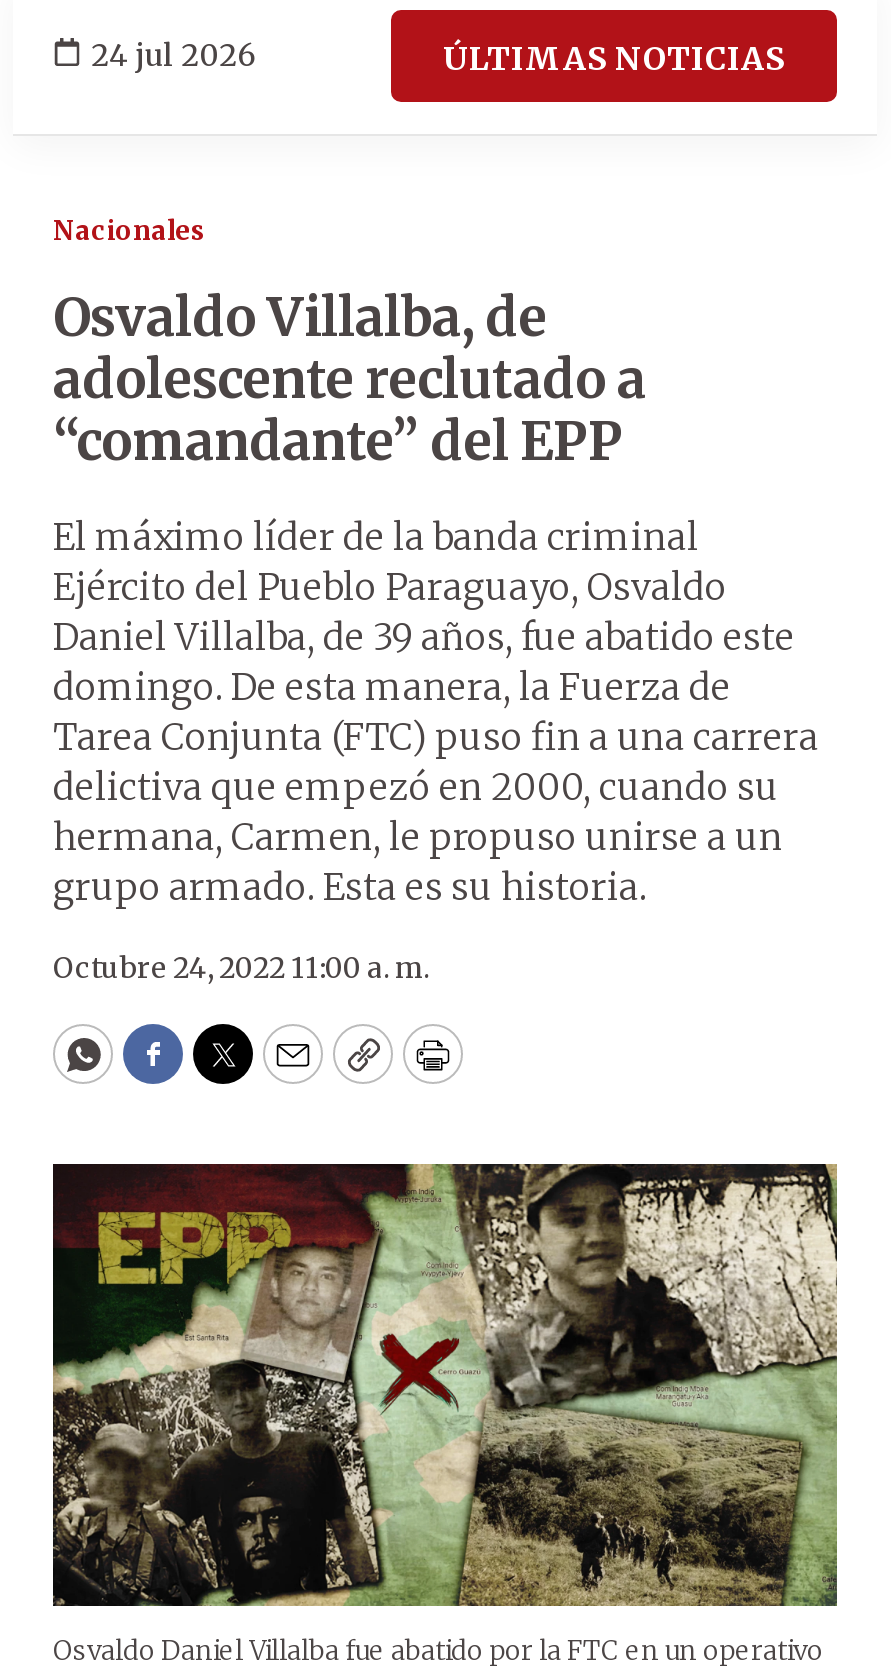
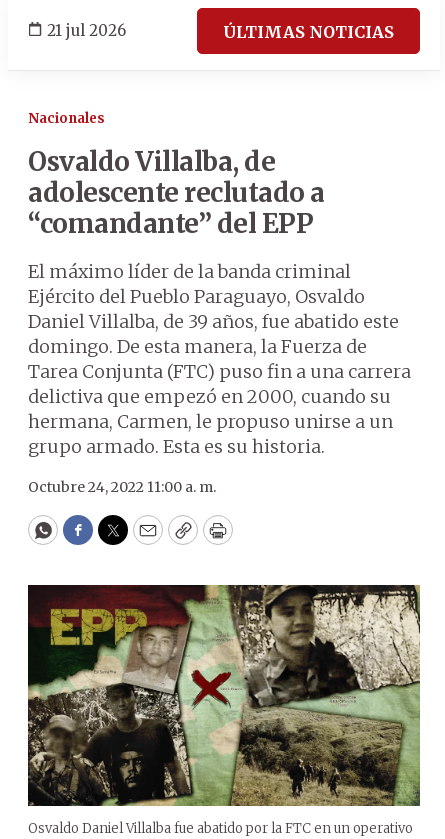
- 24 jul 2026
+ 21 jul 2026
